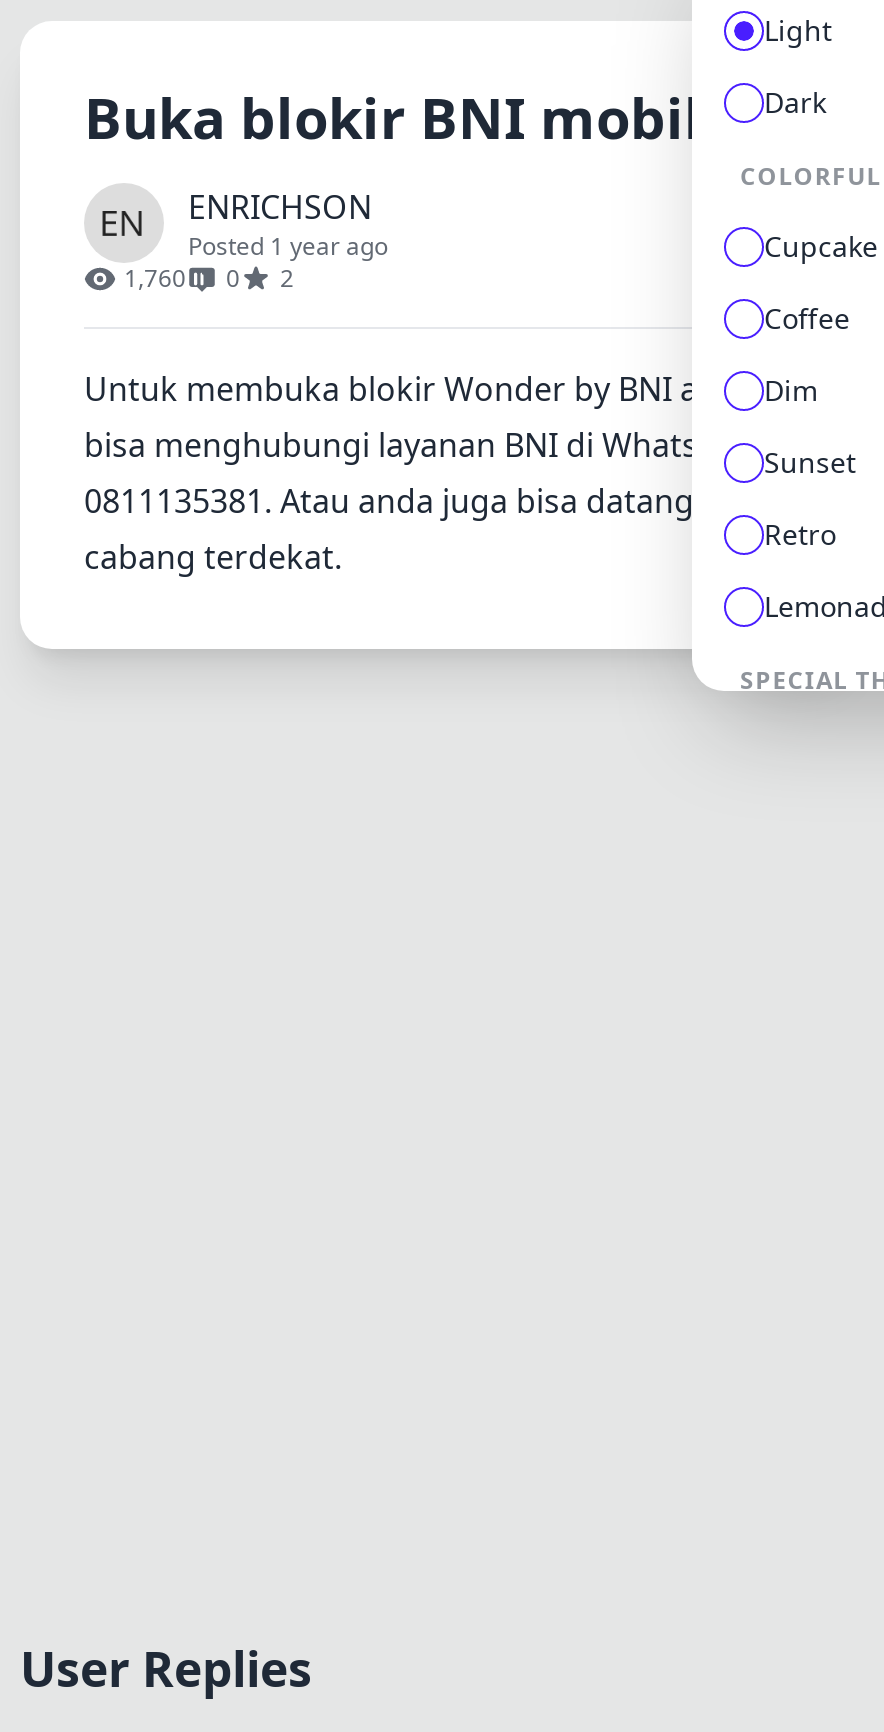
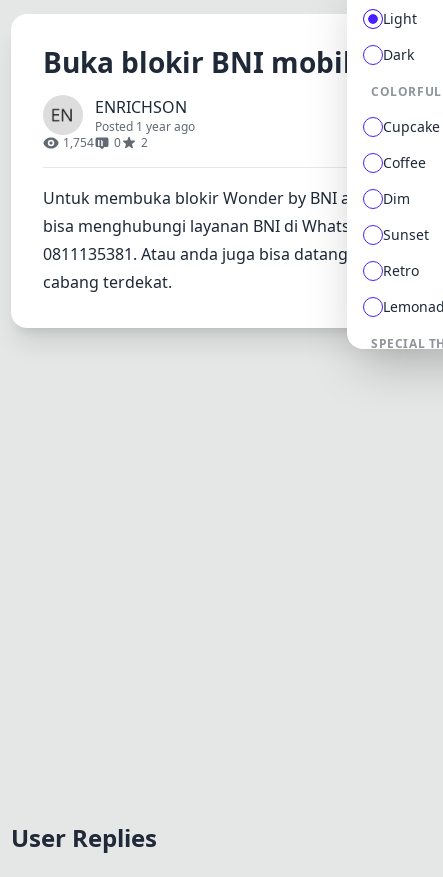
- 1,760 0 2
+ 1,754 0 2
